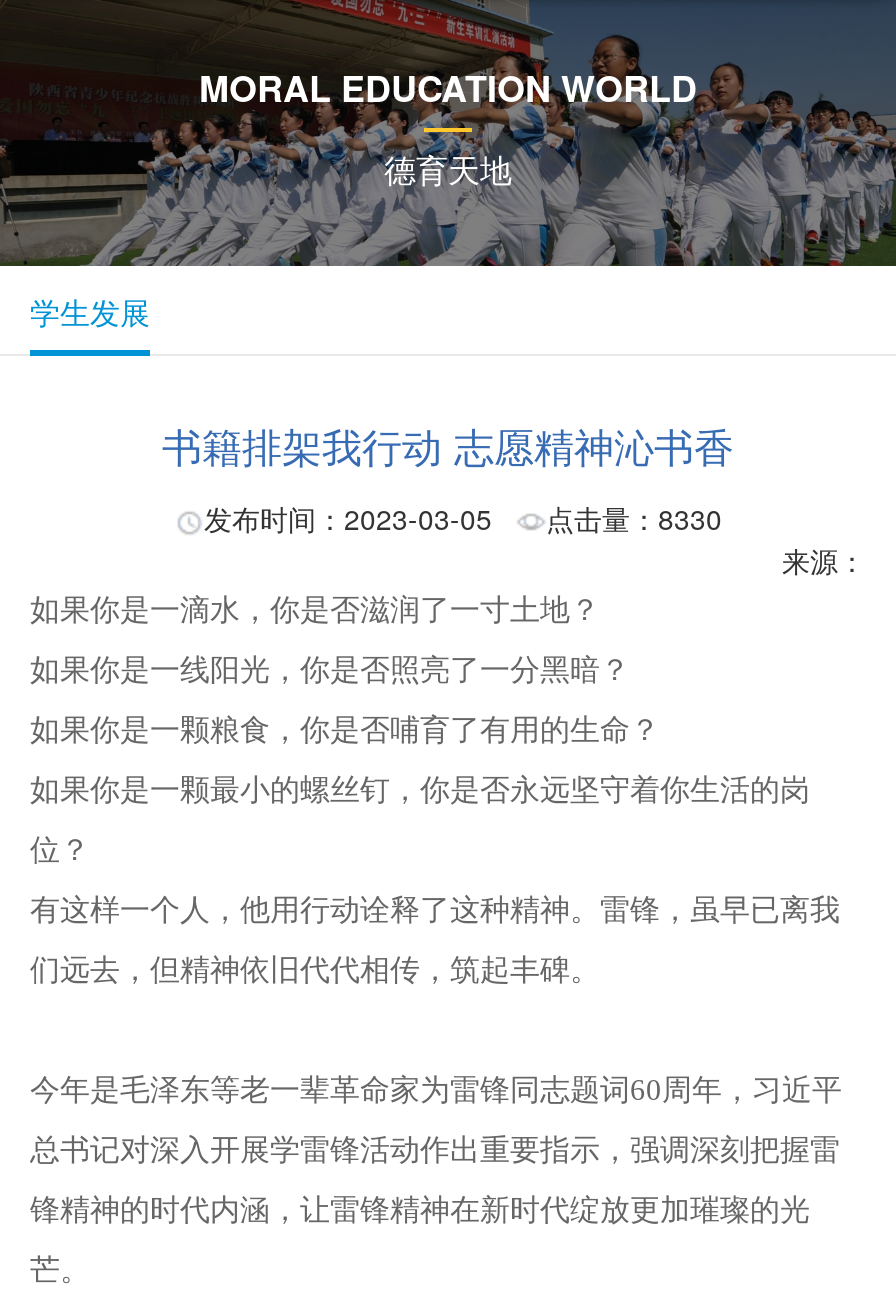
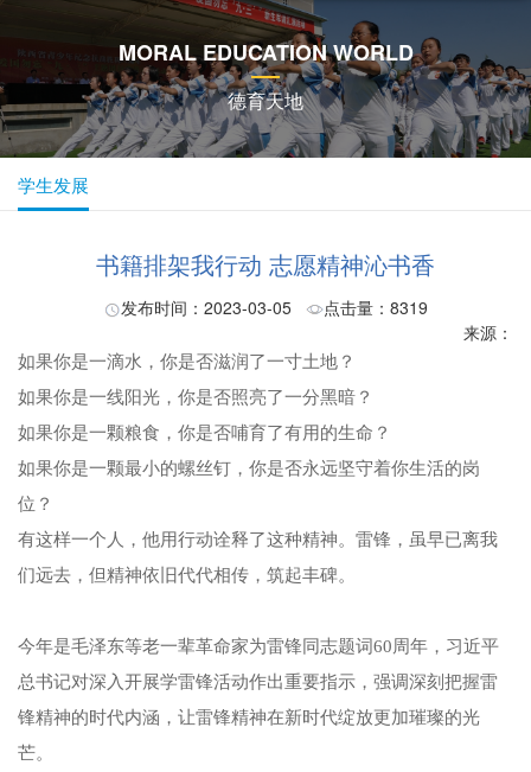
- 发布时间：2023-03-05 点击量：8330
+ 发布时间：2023-03-05 点击量：8319
